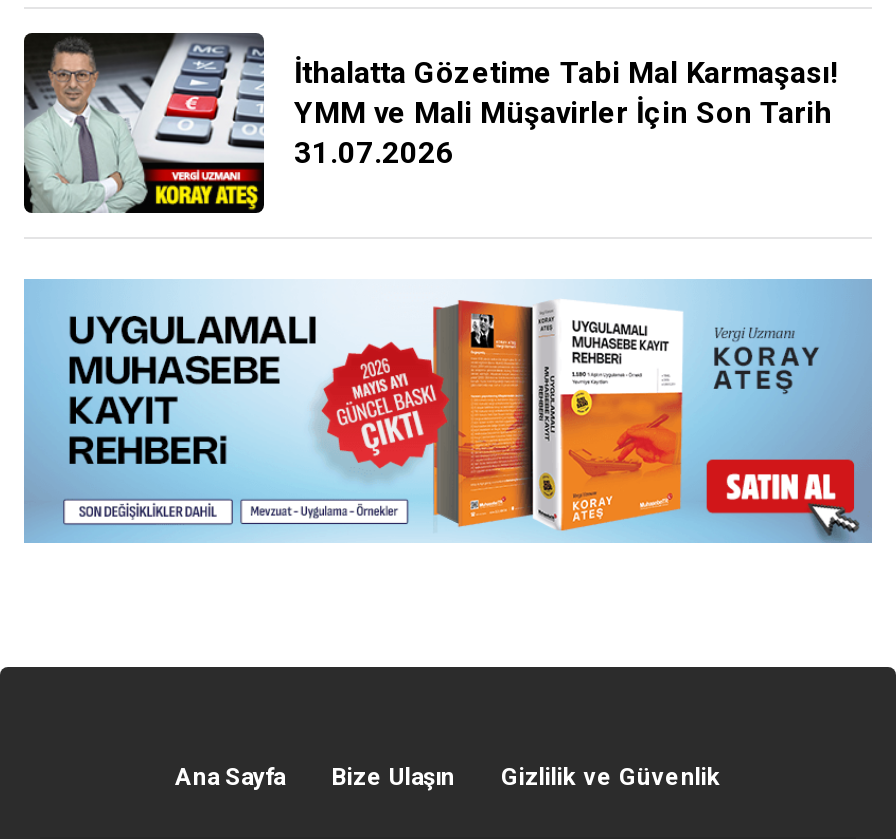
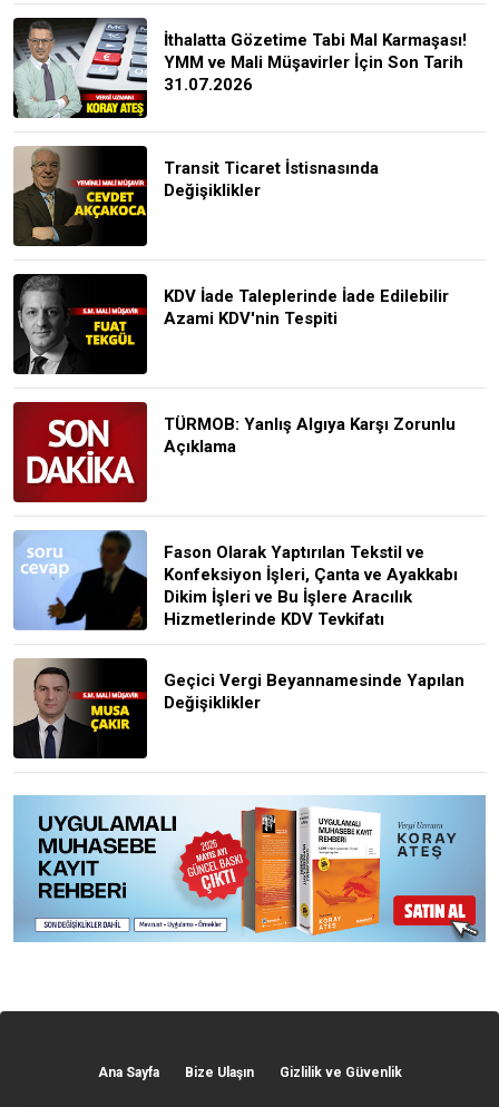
+ [image]
+ Transit Ticaret İstisnasında
+ Değişiklikler

+ [image]
+ KDV İade Taleplerinde İade Edilebilir
+ Azami KDV'nin Tespiti

+ [image]
+ TÜRMOB: Yanlış Algıya Karşı Zorunlu
+ Açıklama

+ [image]
+ Fason Olarak Yaptırılan Tekstil ve
+ Konfeksiyon İşleri, Çanta ve Ayakkabı
+ Dikim İşleri ve Bu İşlere Aracılık
+ Hizmetlerinde KDV Tevkifatı
+ Geçici Vergi Beyannamesinde Yapılan
+ Değişiklikler

+ [image]
